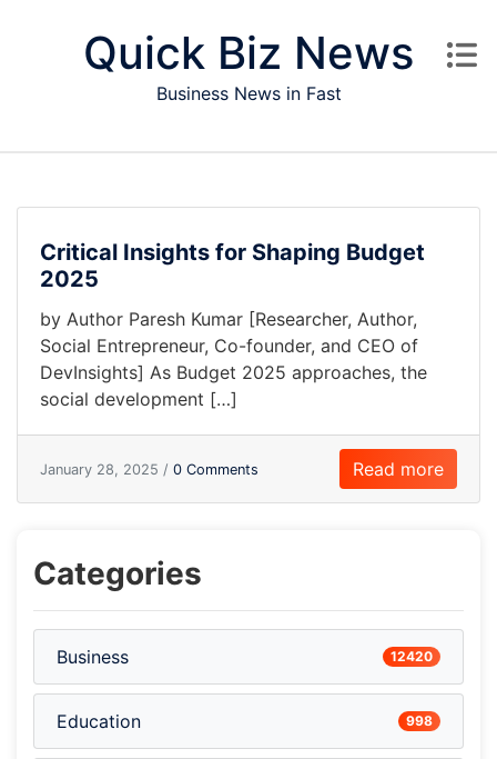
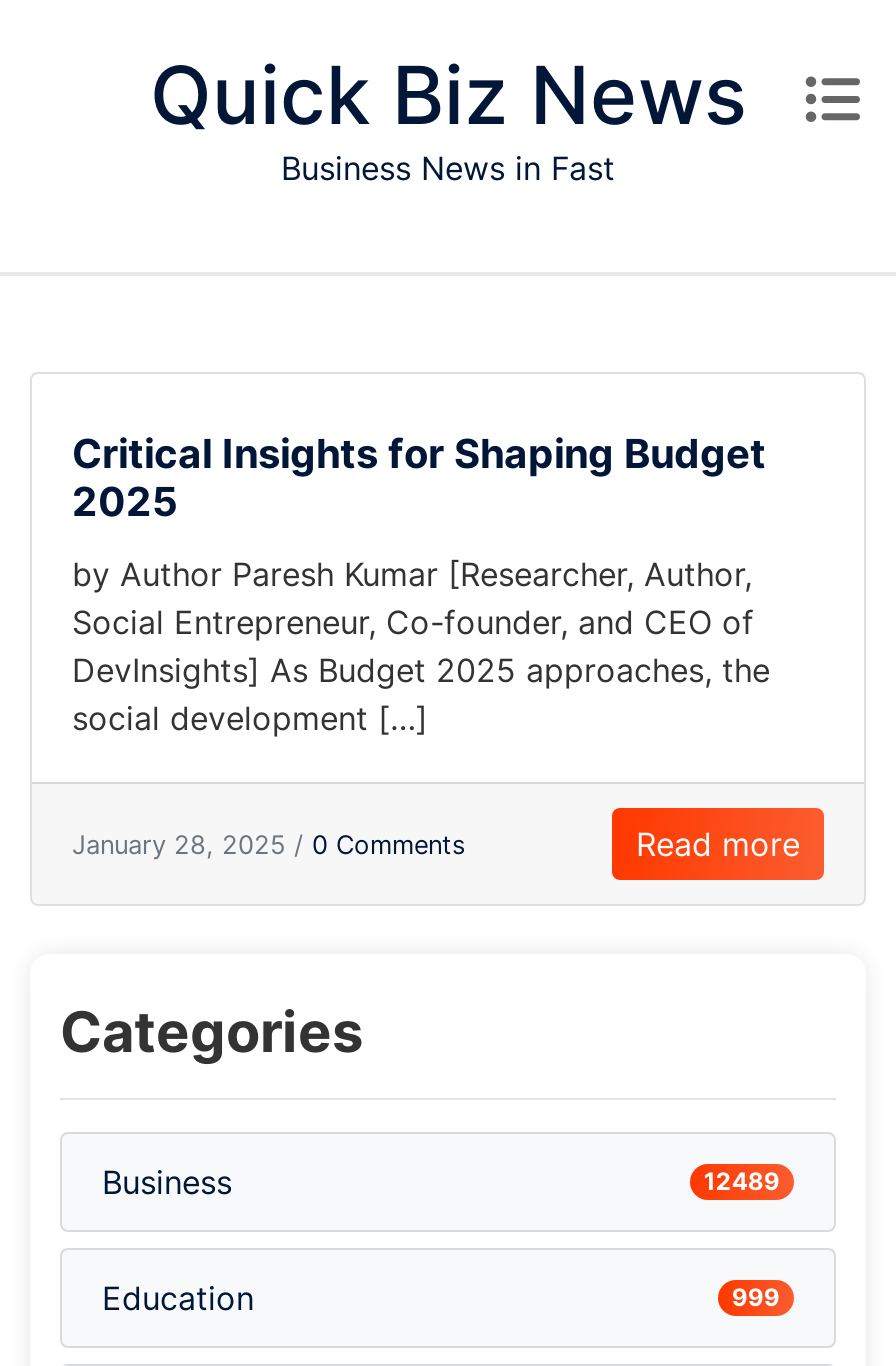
- 12420
+ 12489

- 998
+ 999
